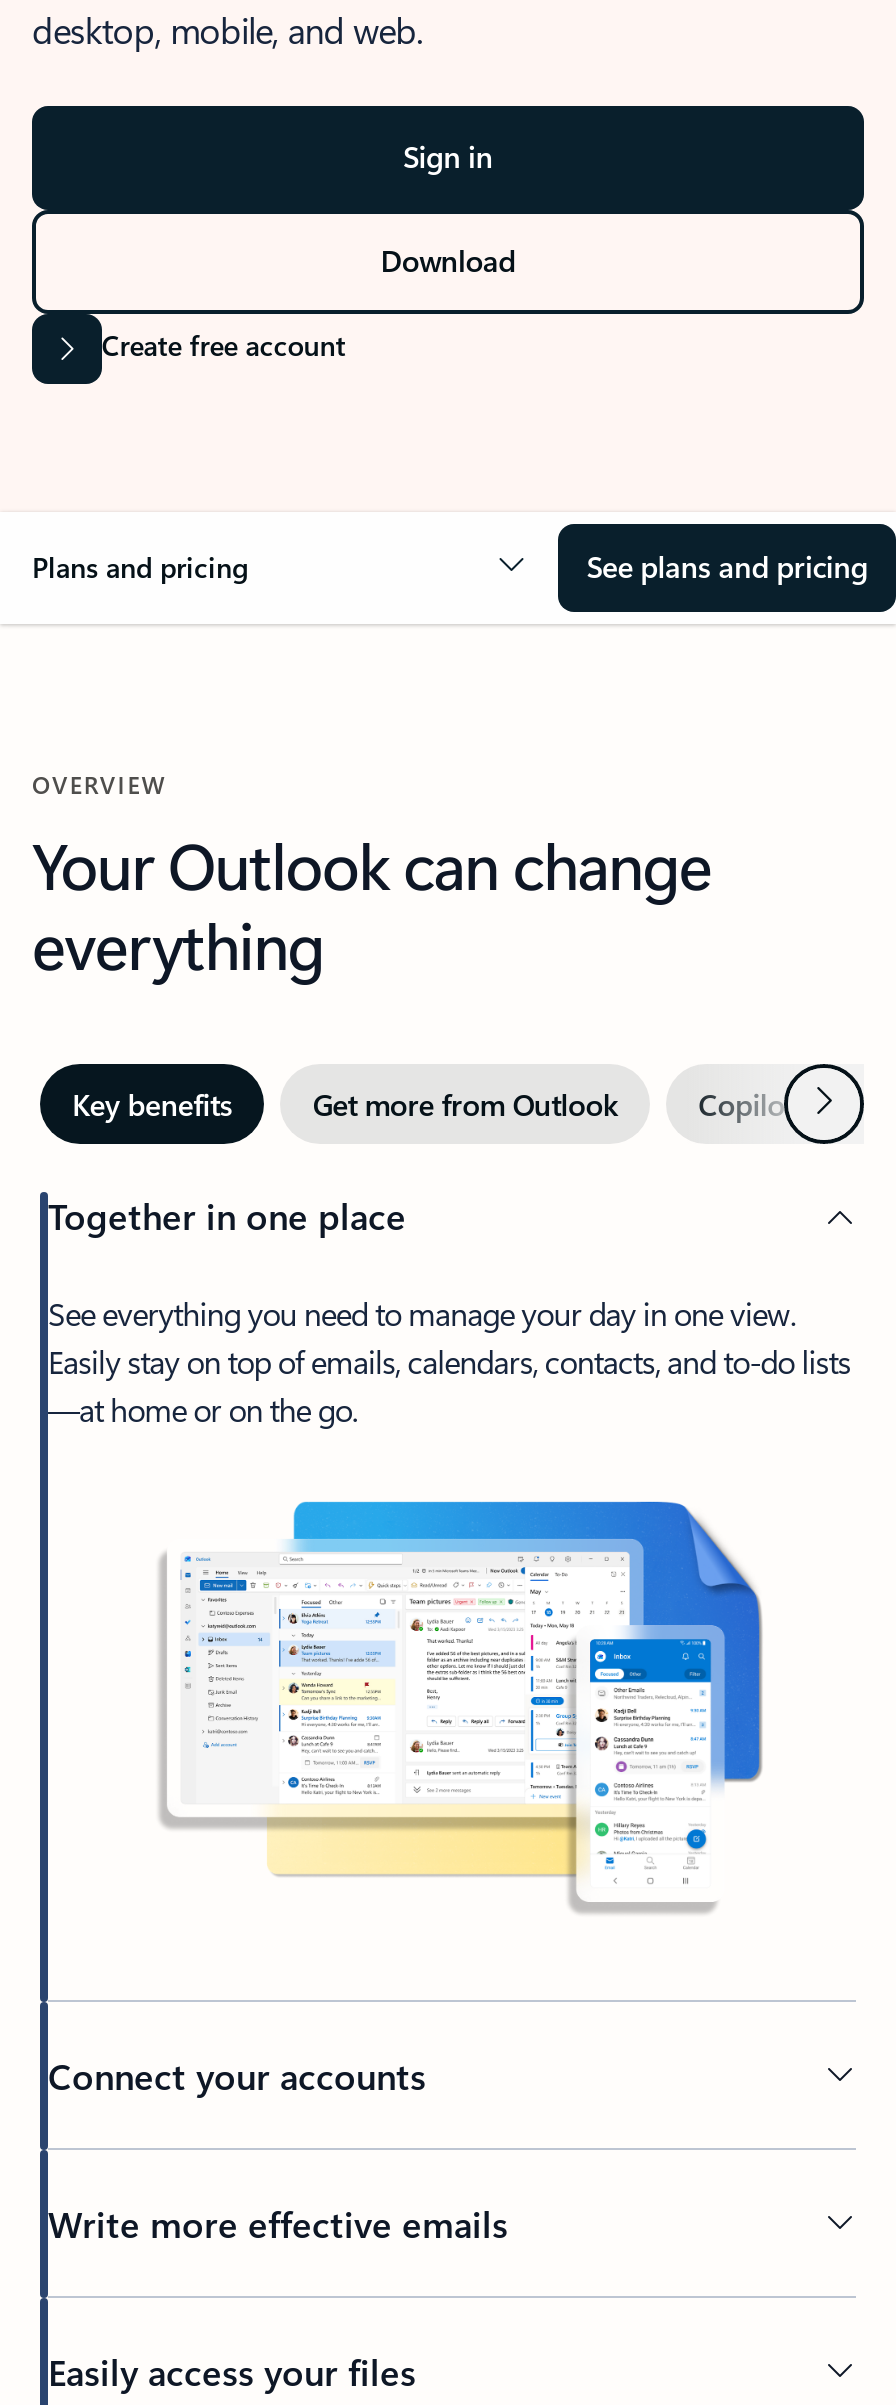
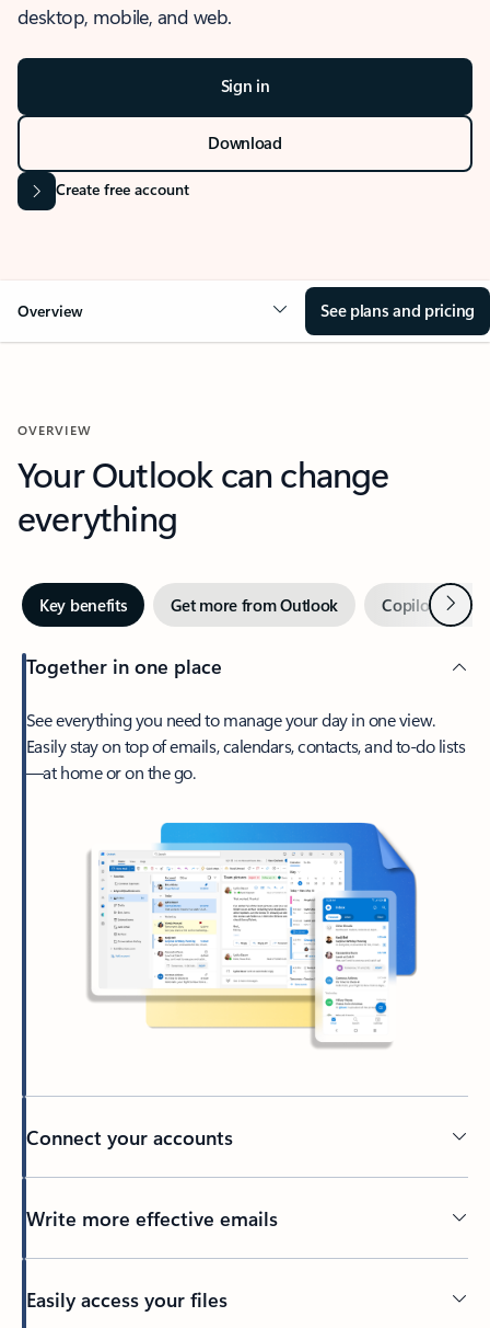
- Plans and pricing
+ Overview
